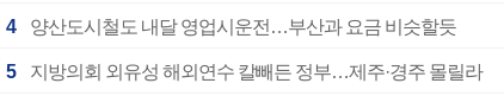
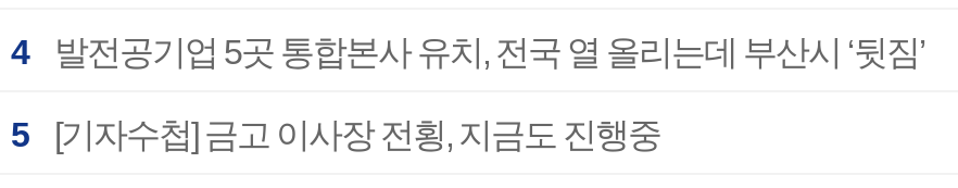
- 양산도시철도 내달 영업시운전…부산과 요금 비슷할듯
+ 발전공기업 5곳 통합본사 유치, 전국 열 올리는데 부산시 ‘뒷짐’

- 지방의회 외유성 해외연수 칼빼든 정부…제주·경주 몰릴라
+ [기자수첩] 금고 이사장 전횡, 지금도 진행중
